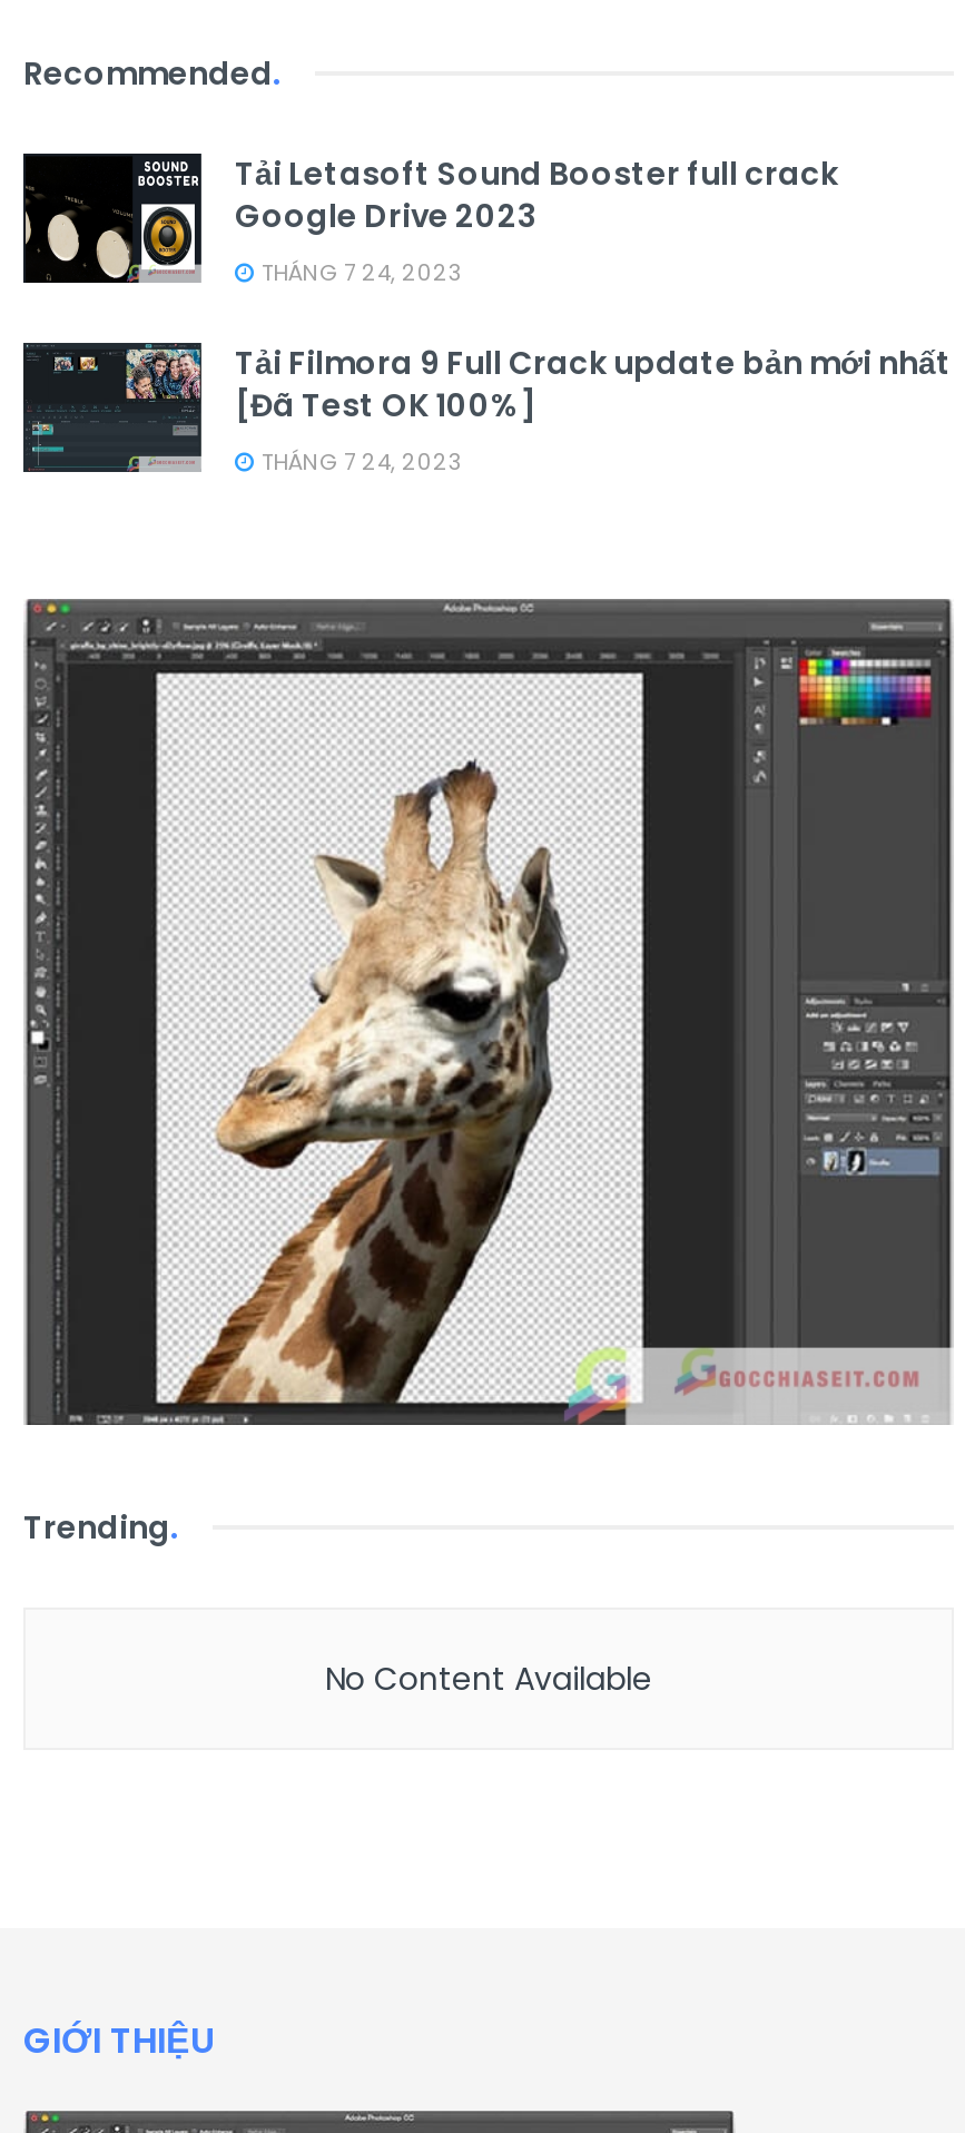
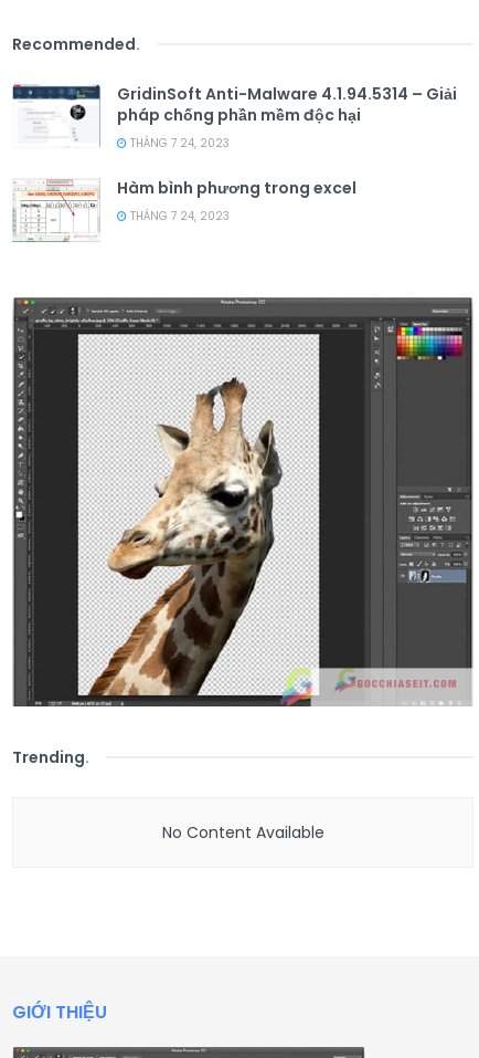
- [image]
- Tải Letasoft Sound Booster full crack
- Google Drive 2023
+ [image]
+ GridinSoft Anti-Malware 4.1.94.5314 – Giải
+ pháp chống phần mềm độc hại

- [image]
- Tải Filmora 9 Full Crack update bản mới nhất
- [Đã Test OK 100%]
+ [image]
+ Hàm bình phương trong excel
